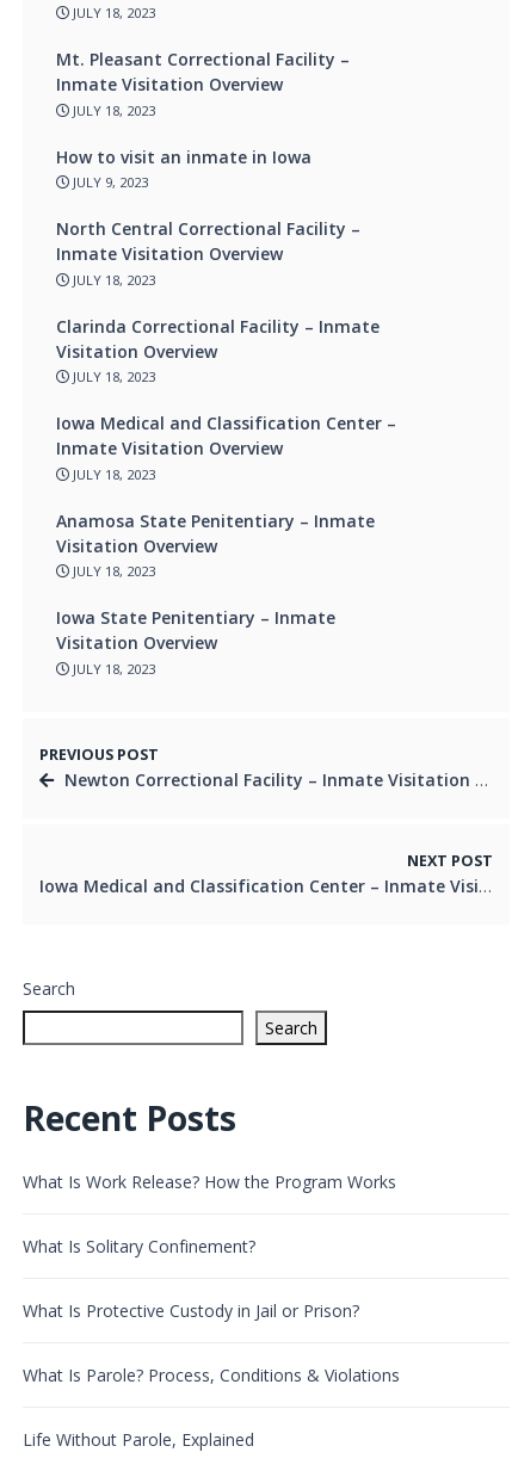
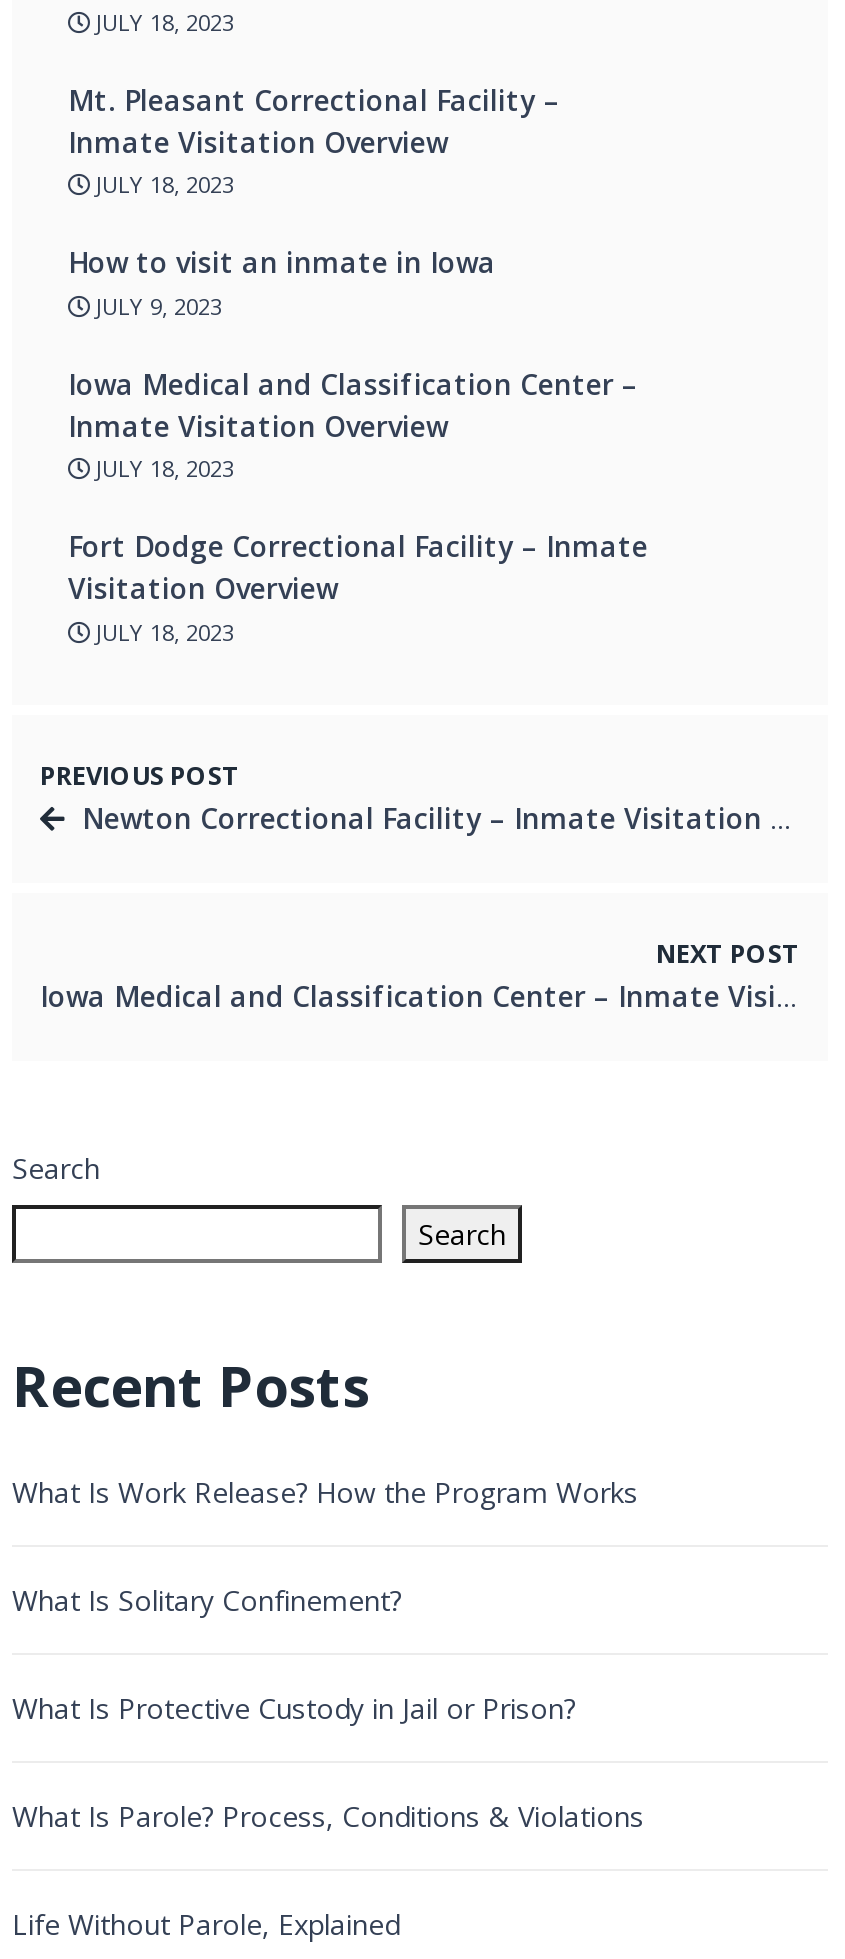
- North Central Correctional Facility –
- Inmate Visitation Overview
- JULY 18, 2023
- Clarinda Correctional Facility – Inmate
- Visitation Overview
- JULY 18, 2023

- Anamosa State Penitentiary – Inmate
- Visitation Overview
- JULY 18, 2023
- Iowa State Penitentiary – Inmate
+ Fort Dodge Correctional Facility – Inmate
